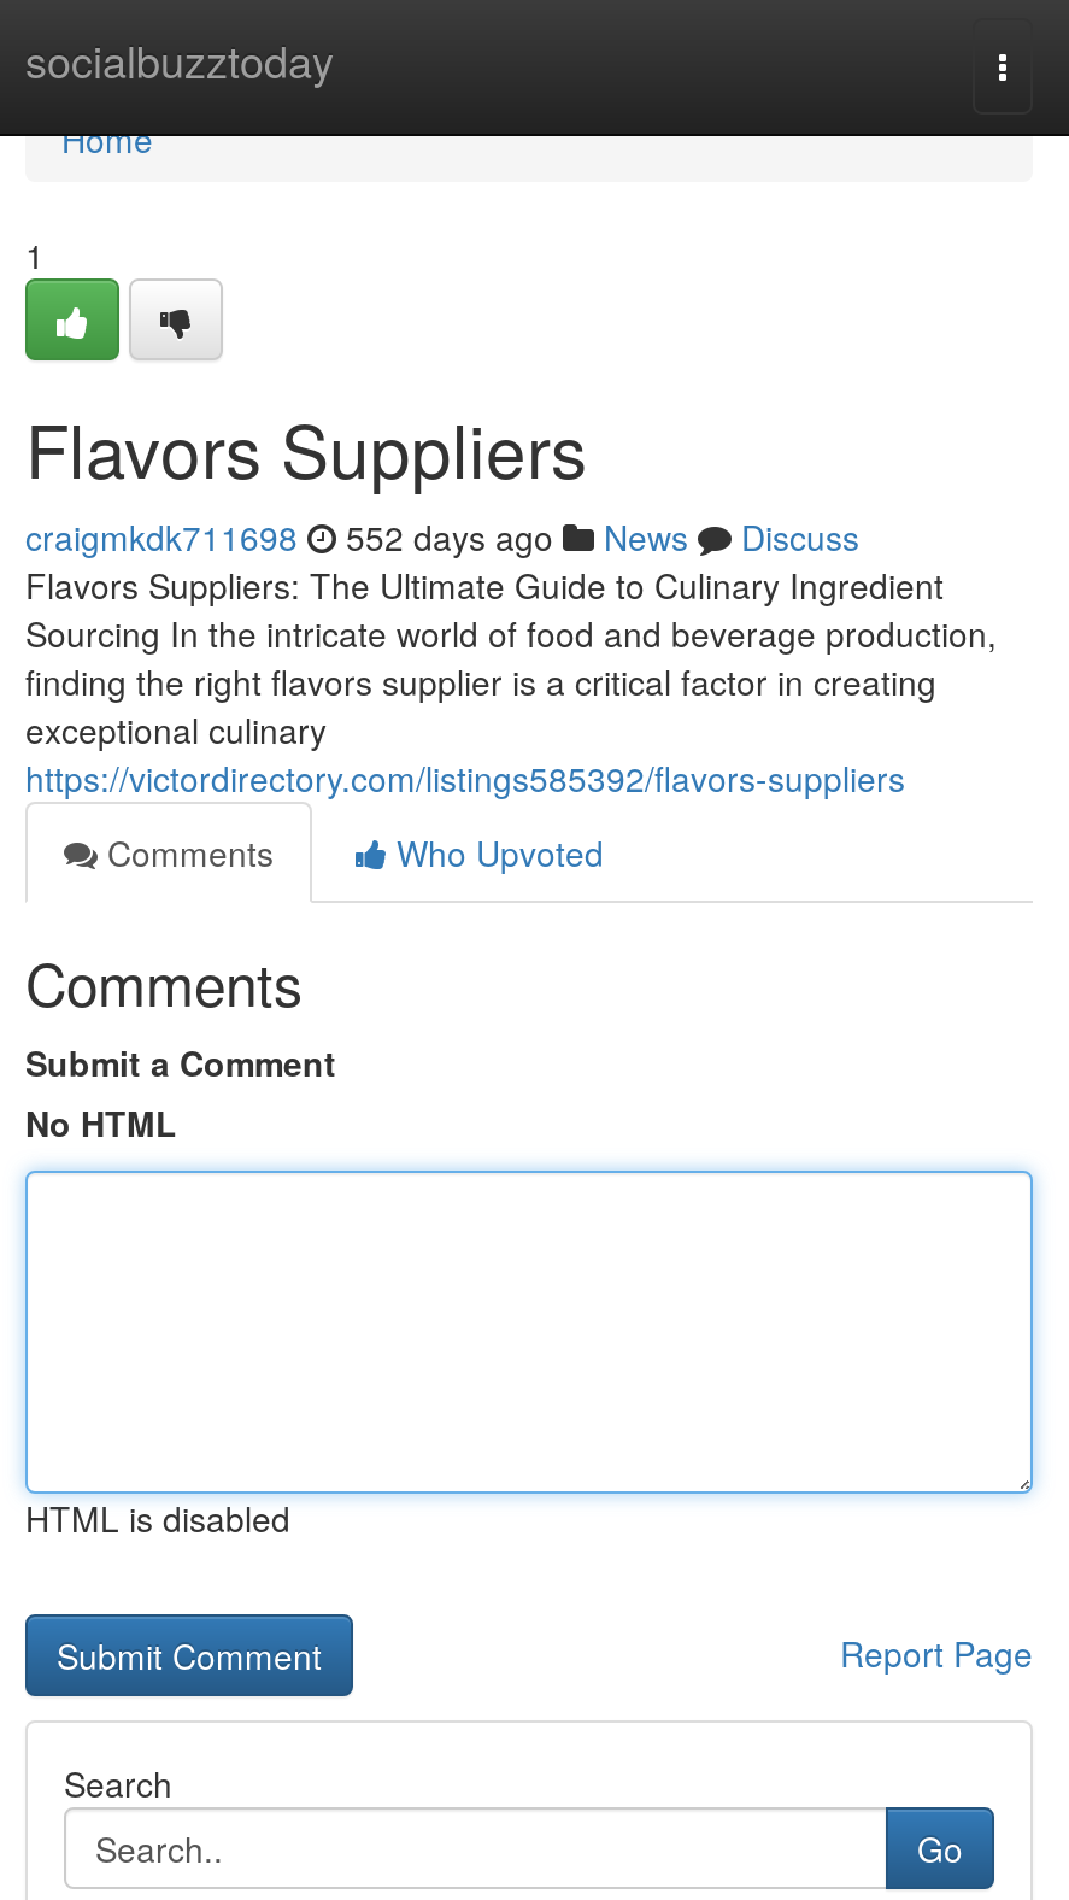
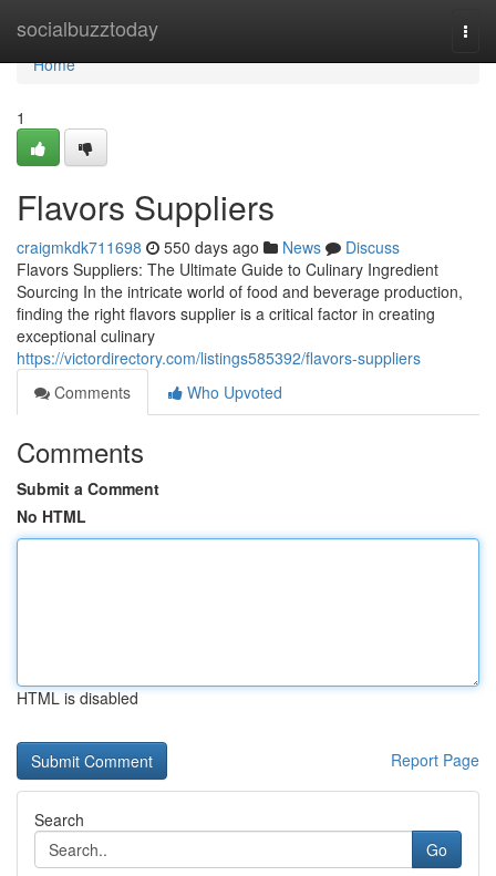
- craigmkdk711698 552 days ago News Discuss
+ craigmkdk711698 550 days ago News Discuss
